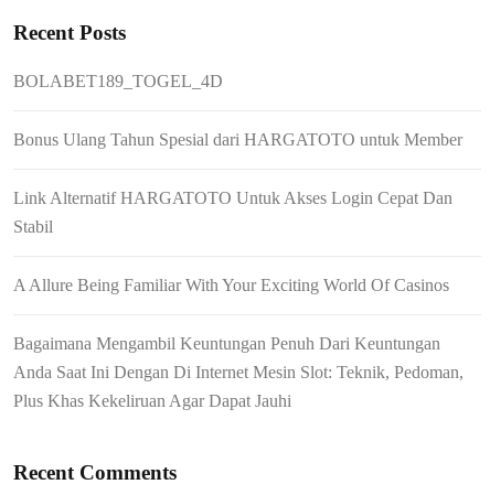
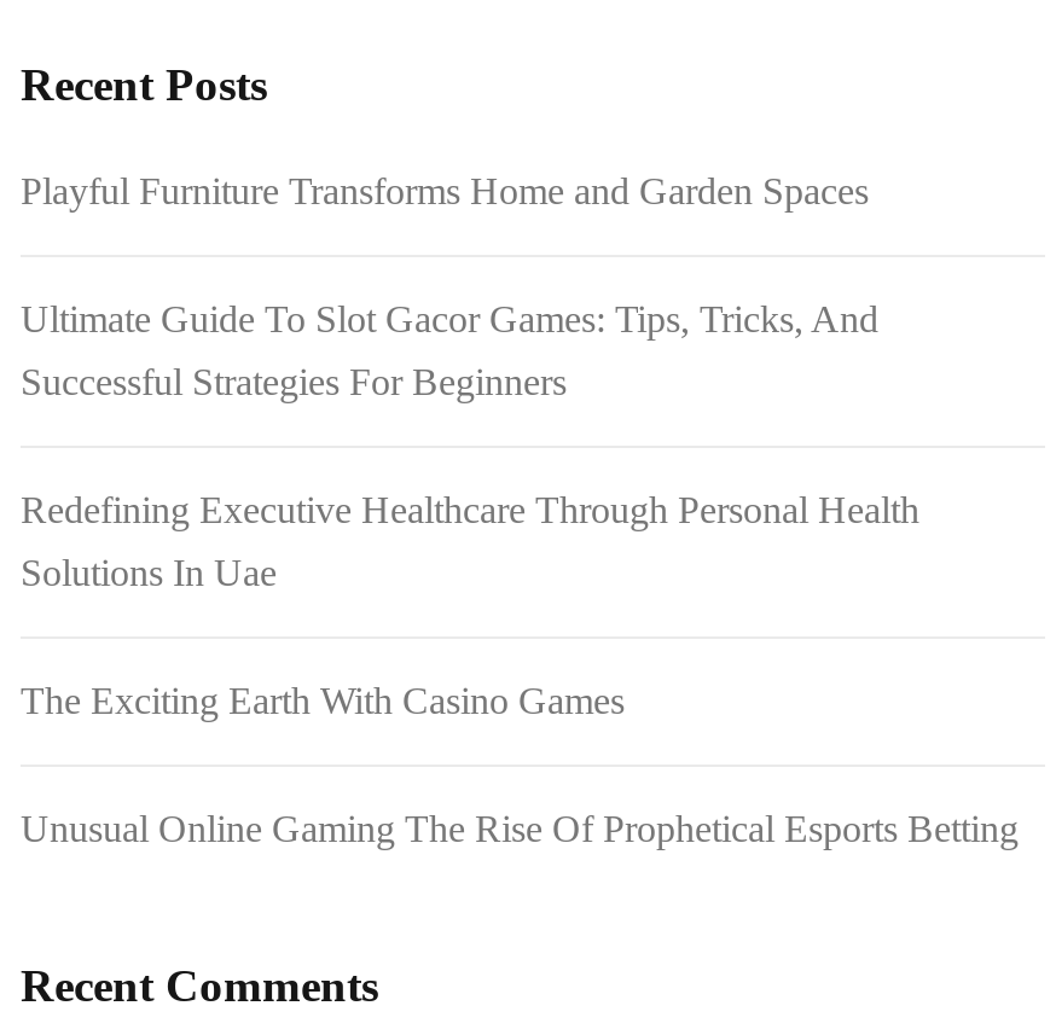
- BOLABET189_TOGEL_4D
- Bonus Ulang Tahun Spesial dari HARGATOTO untuk Member
- Link Alternatif HARGATOTO Untuk Akses Login Cepat Dan
- Stabil
- A Allure Being Familiar With Your Exciting World Of Casinos
- Bagaimana Mengambil Keuntungan Penuh Dari Keuntungan
- Anda Saat Ini Dengan Di Internet Mesin Slot: Teknik, Pedoman,
- Plus Khas Kekeliruan Agar Dapat Jauhi
+ Playful Furniture Transforms Home and Garden Spaces
+ Ultimate Guide To Slot Gacor Games: Tips, Tricks, And
+ Successful Strategies For Beginners
+ Redefining Executive Healthcare Through Personal Health
+ Solutions In Uae
+ The Exciting Earth With Casino Games
+ Unusual Online Gaming The Rise Of Prophetical Esports Betting
